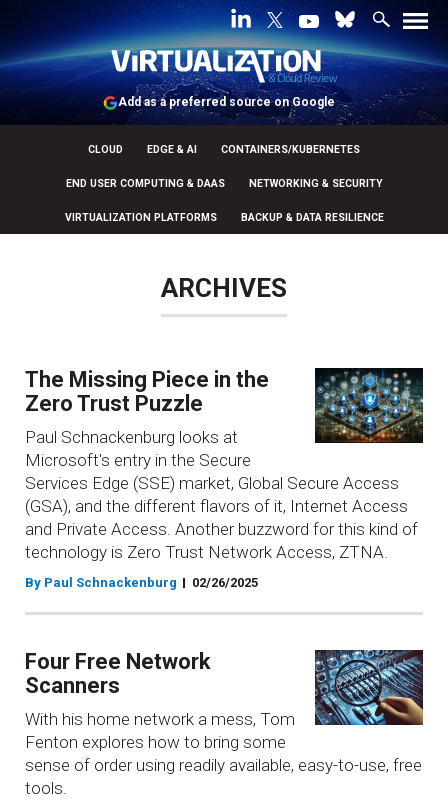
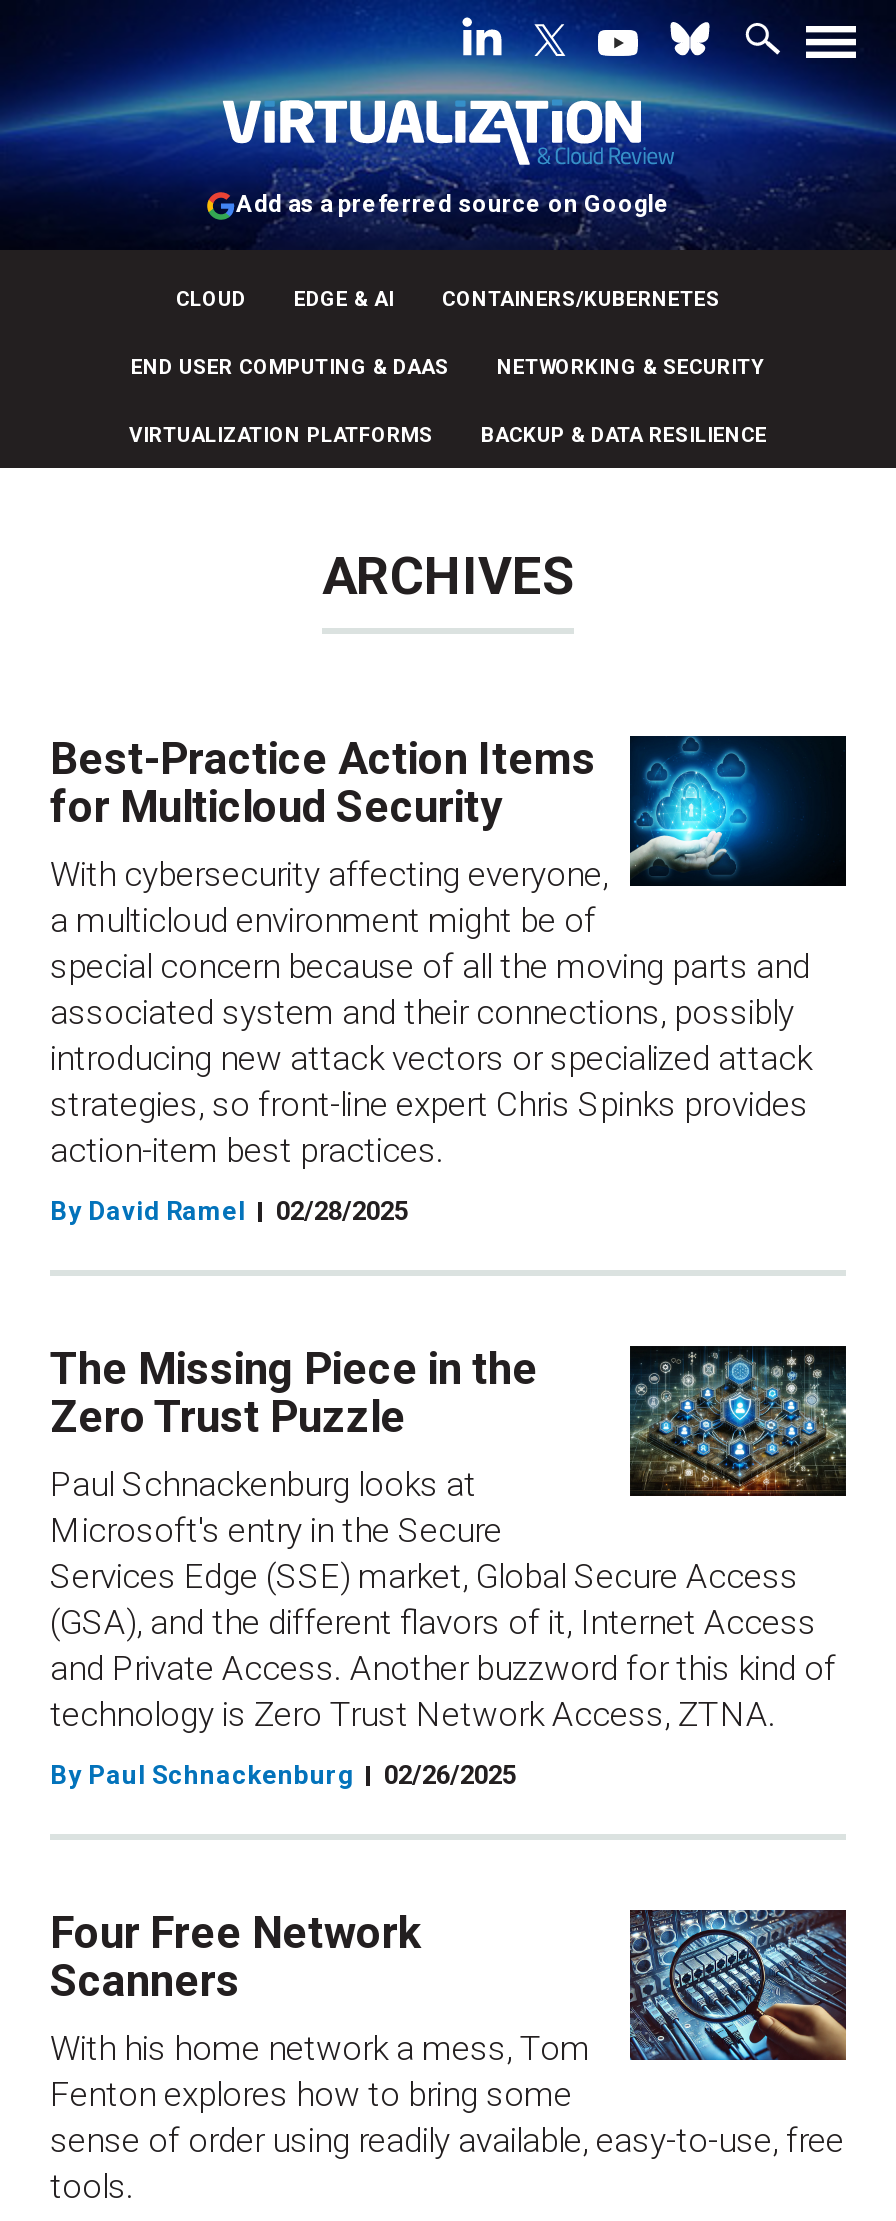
+ [image]
+ Best-Practice Action Items
+ for Multicloud Security
+ With cybersecurity affecting everyone,
+ a multicloud environment might be of
+ special concern because of all the moving parts and
+ associated system and their connections, possibly
+ introducing new attack vectors or specialized attack
+ strategies, so front-line expert Chris Spinks provides
+ action-item best practices.
+ By David Ramel
+ 02/28/2025
